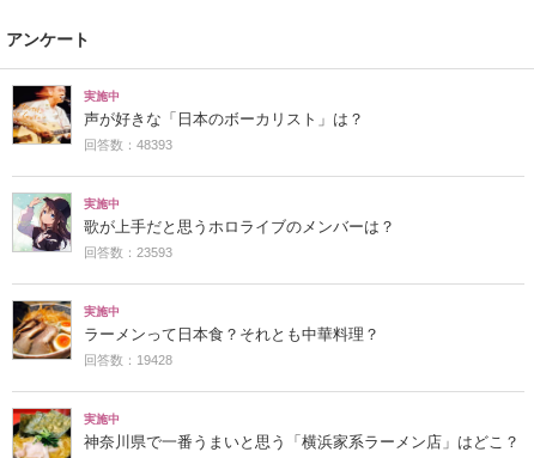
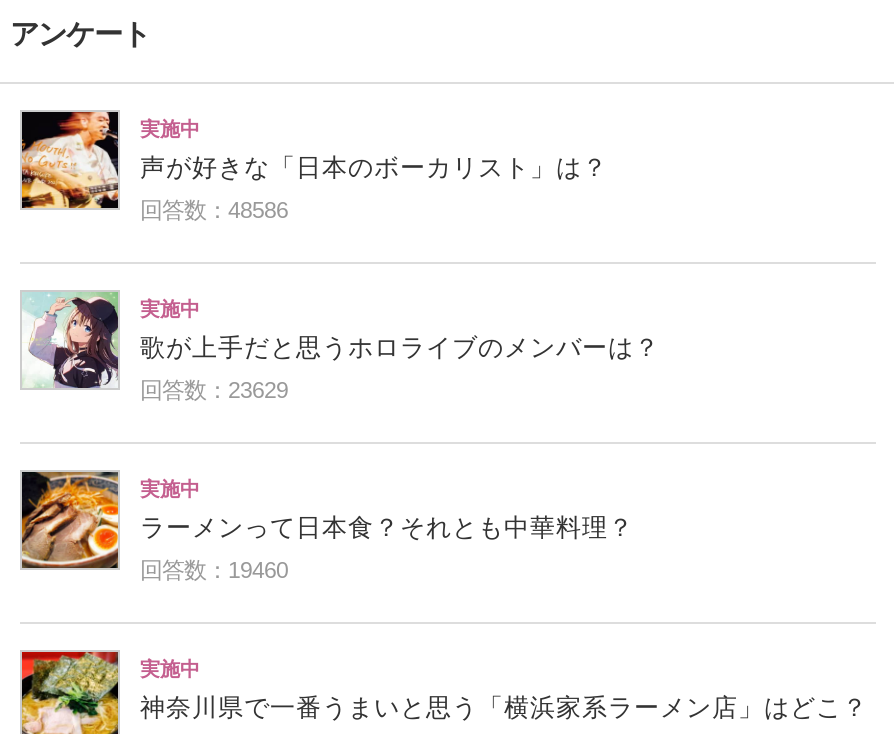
- 回答数：48393
+ 回答数：48586

- 回答数：23593
+ 回答数：23629

- 回答数：19428
+ 回答数：19460
